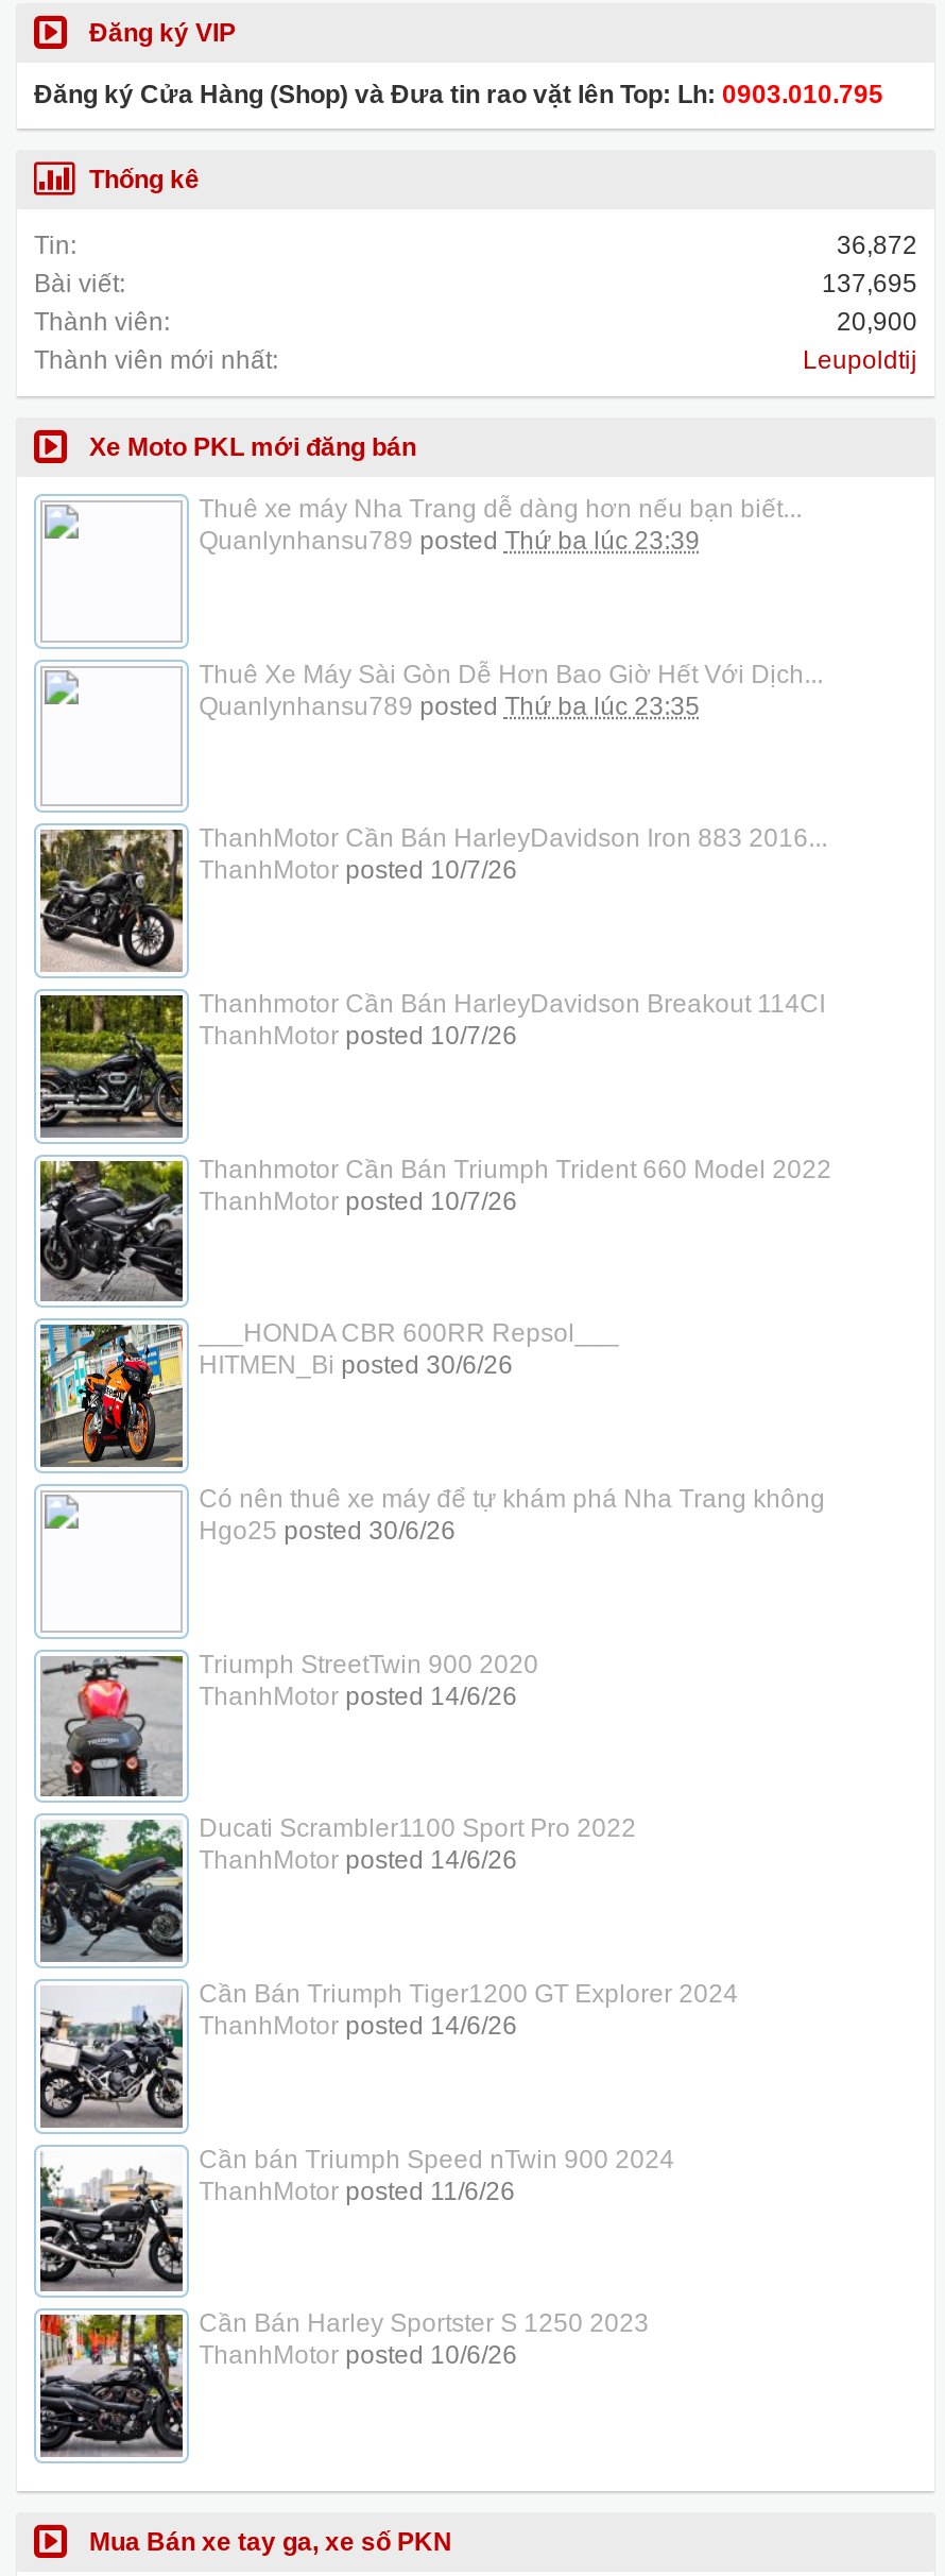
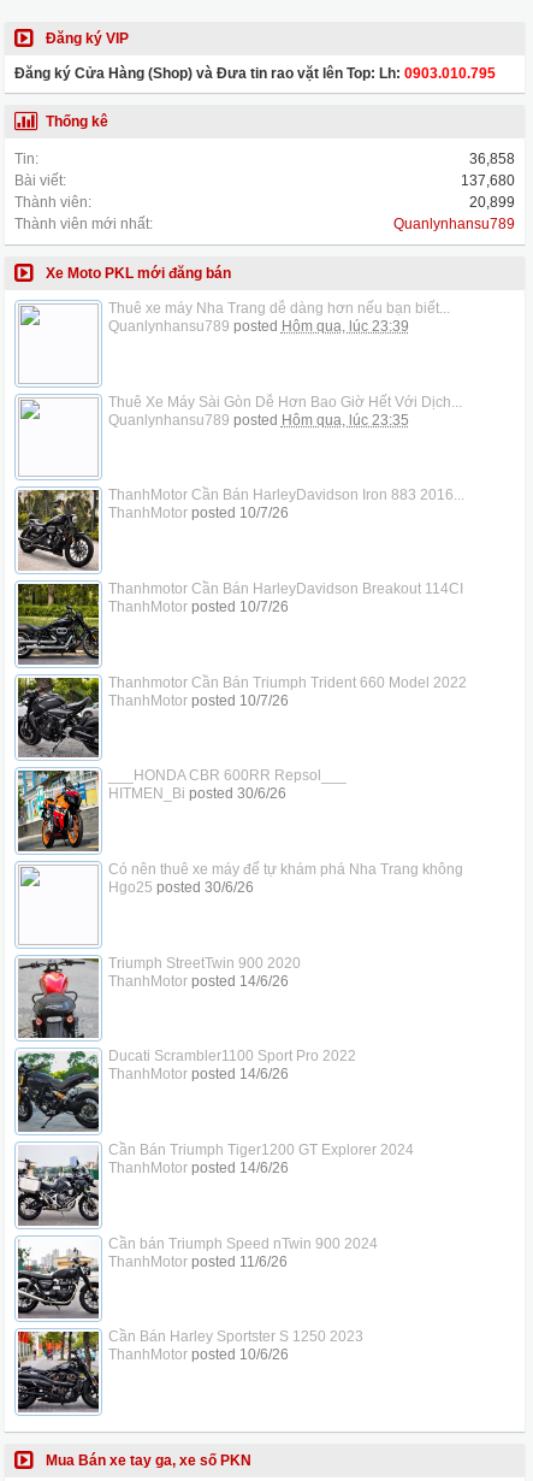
- 36,872
+ 36,858

- 137,695
+ 137,680

- 20,900
+ 20,899

- Leupoldtij
+ Quanlynhansu789

- Quanlynhansu789 posted Thứ ba lúc 23:39
+ Quanlynhansu789 posted Hôm qua, lúc 23:39

- Quanlynhansu789 posted Thứ ba lúc 23:35
+ Quanlynhansu789 posted Hôm qua, lúc 23:35
